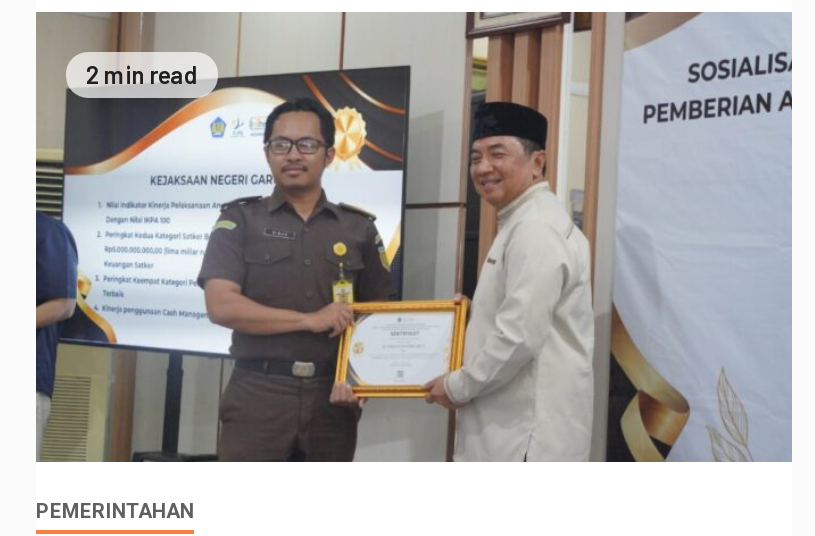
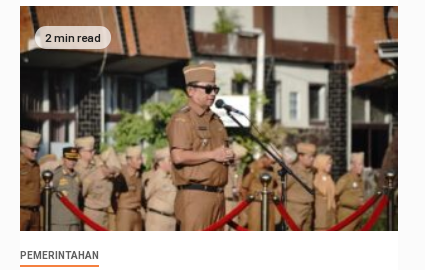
- [image]
+ [image]
